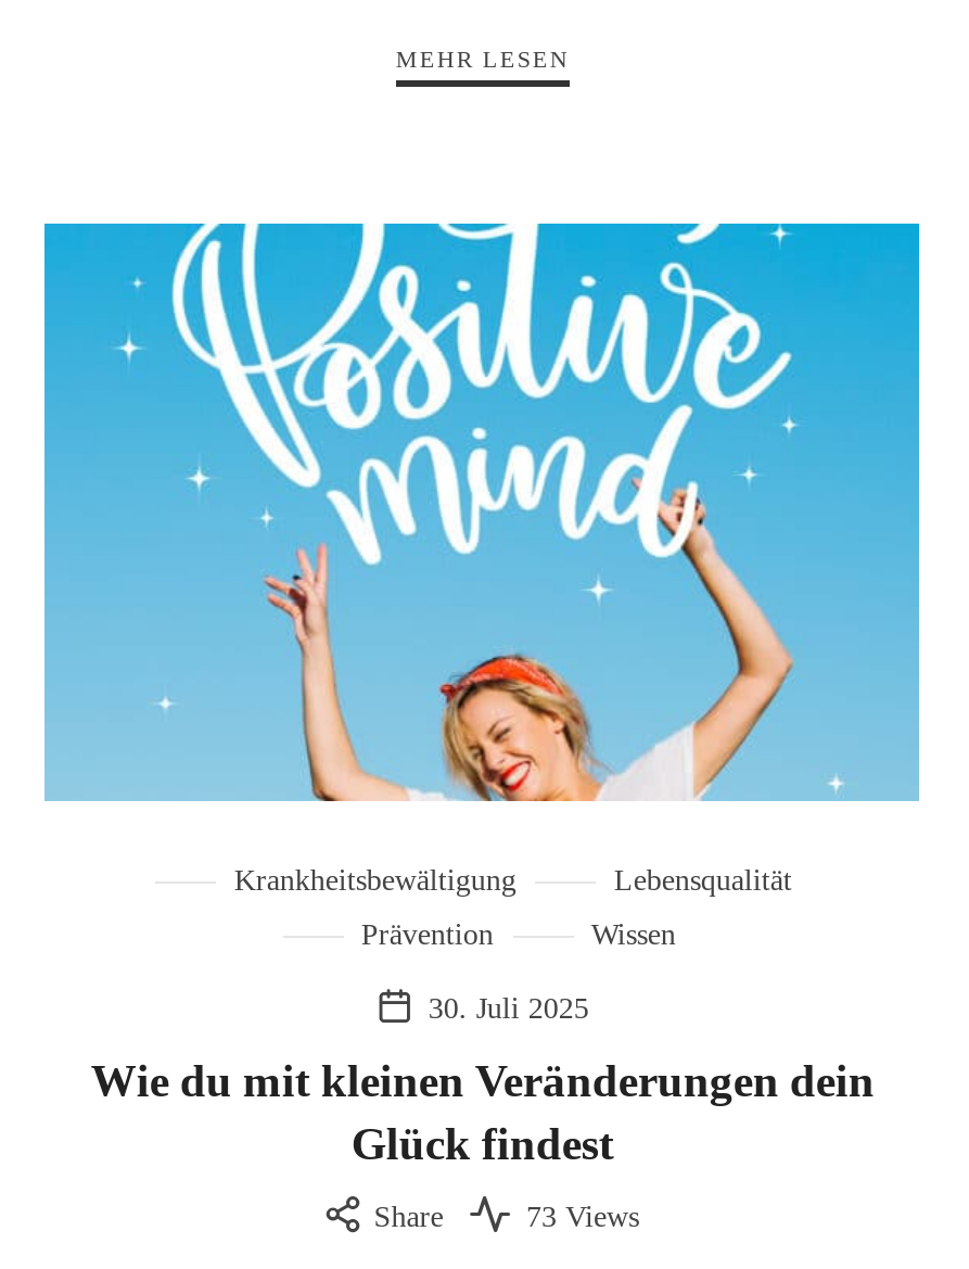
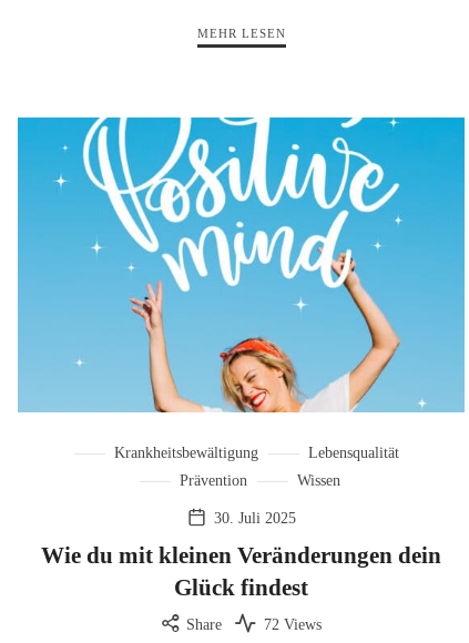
- 73 Views
+ 72 Views
